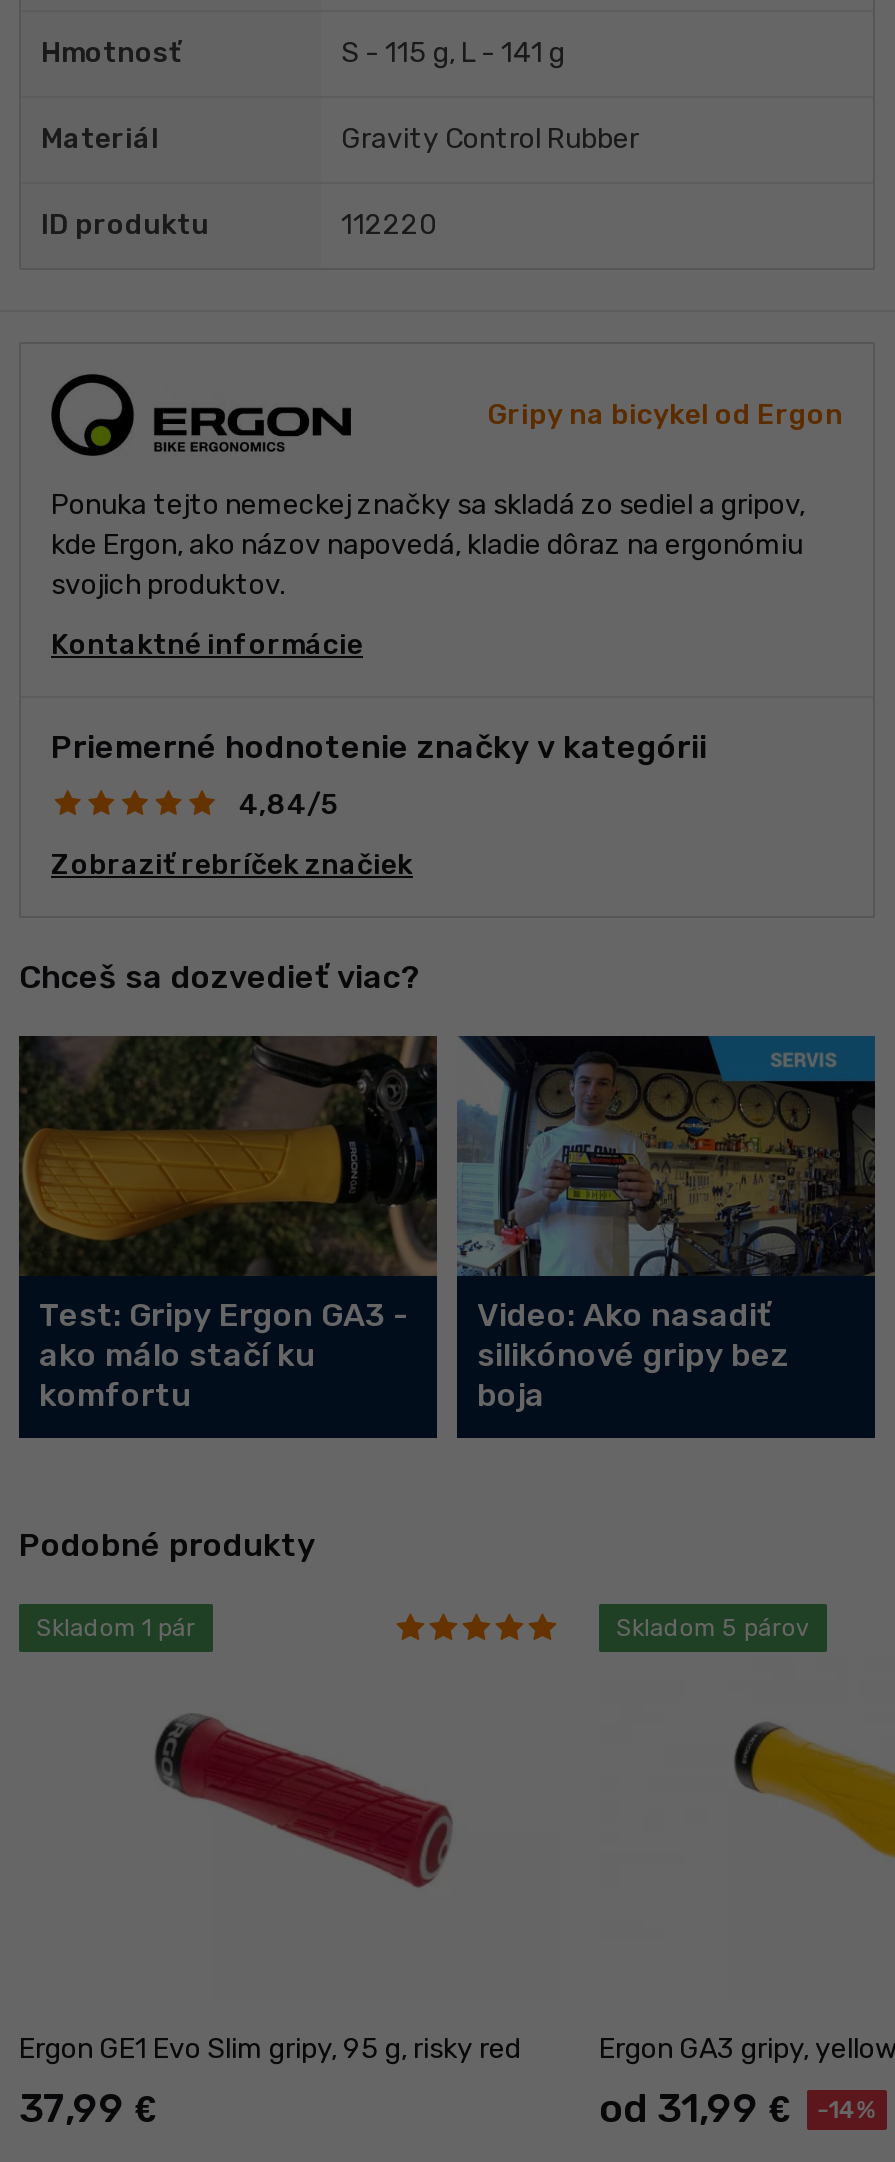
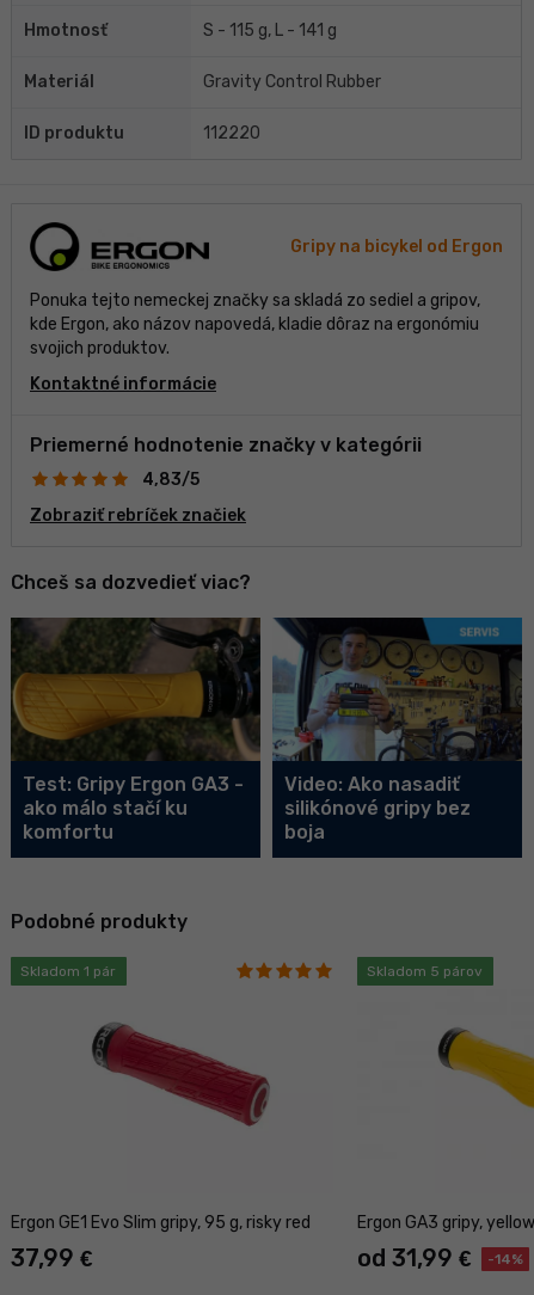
- 4,84/5
+ 4,83/5
